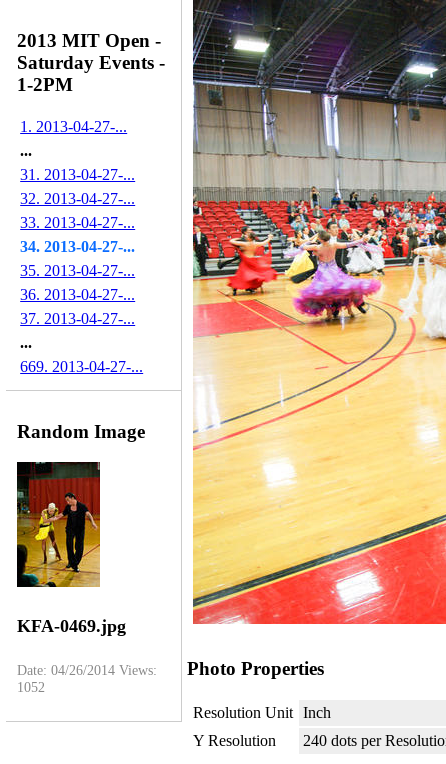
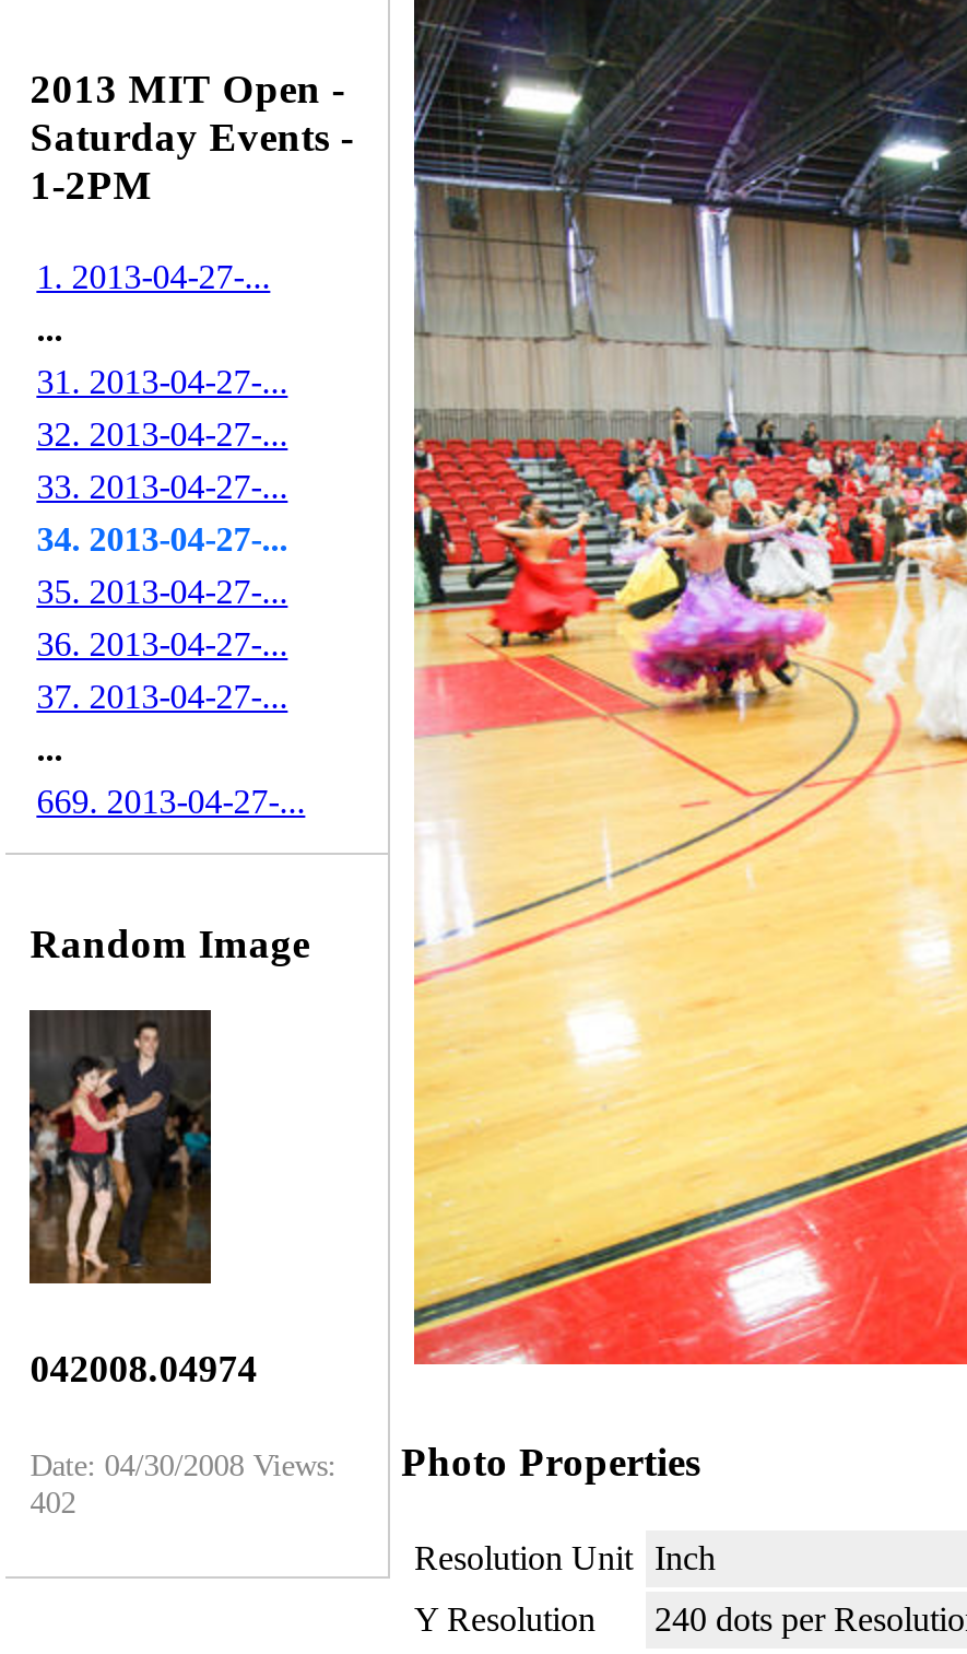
- [image]
- KFA-0469.jpg
+ [image]
+ 042008.04974

- Date: 04/26/2014 Views:
- 1052
+ Date: 04/30/2008 Views:
+ 402
